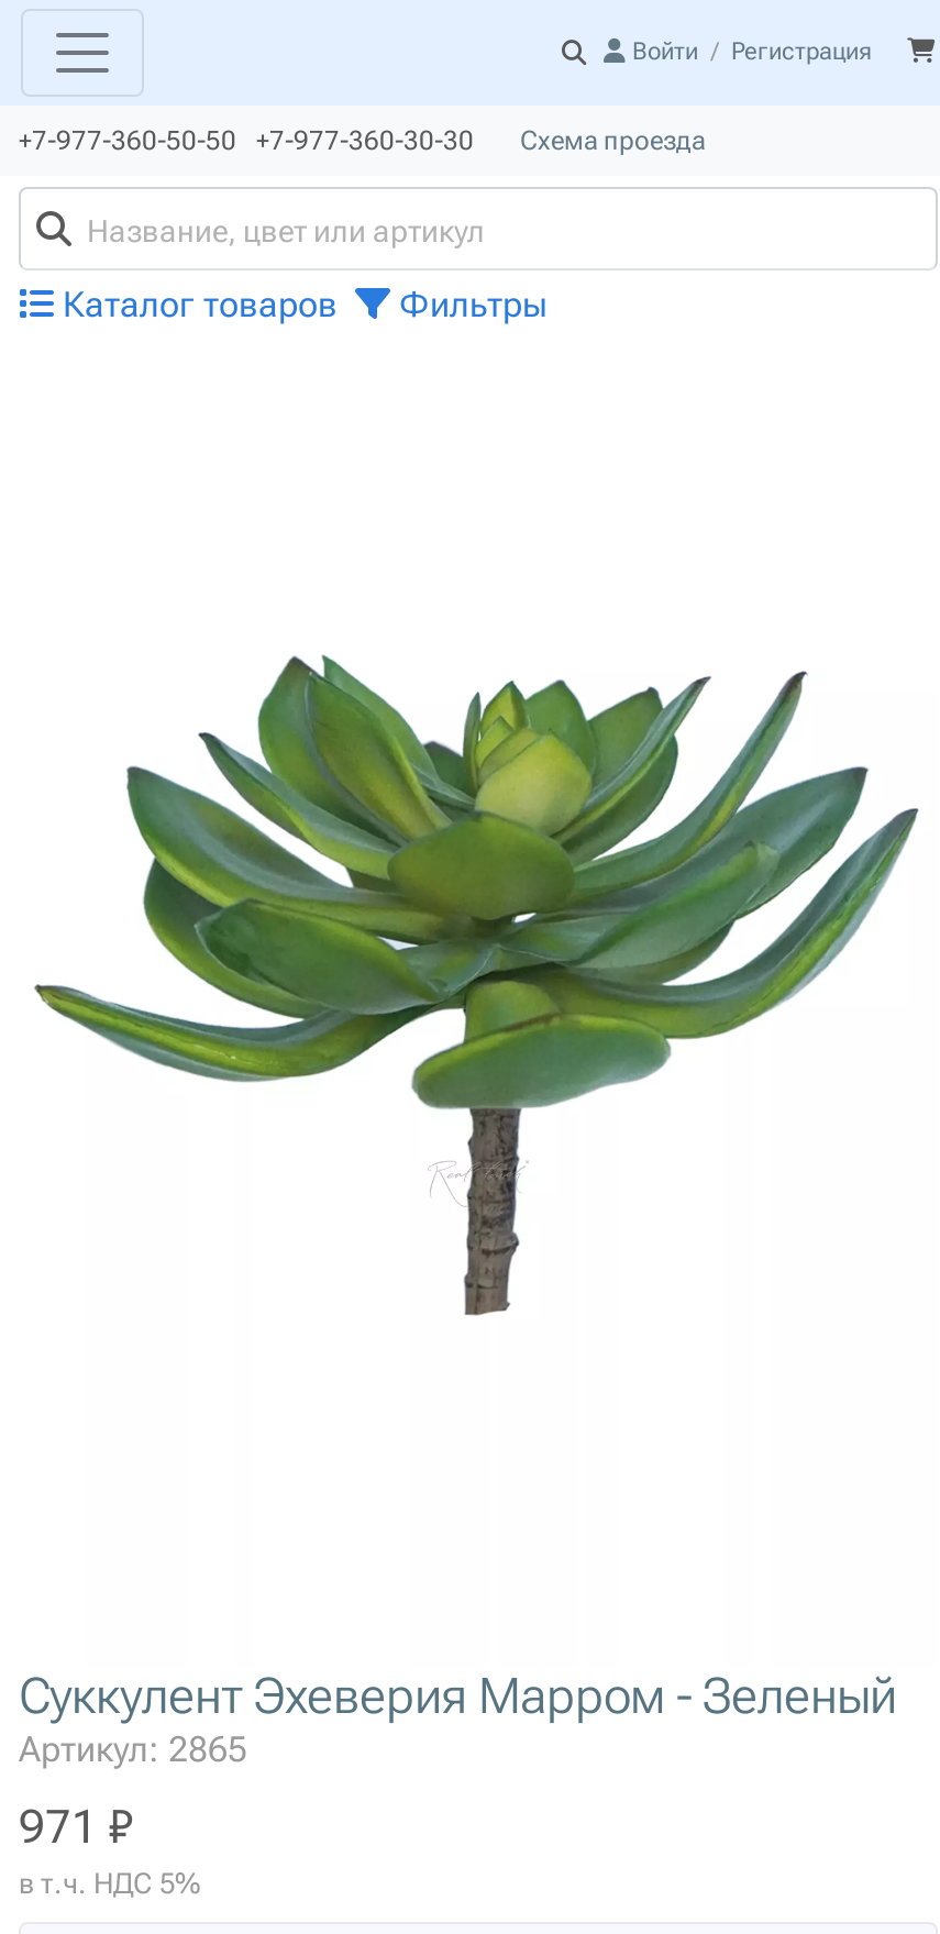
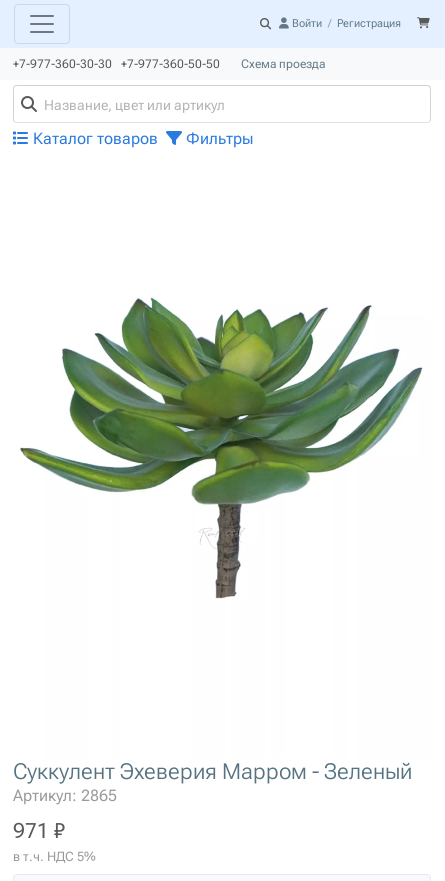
- +7-977-360-50-50 +7-977-360-30-30 Схема проезда
+ +7-977-360-30-30 +7-977-360-50-50 Схема проезда
